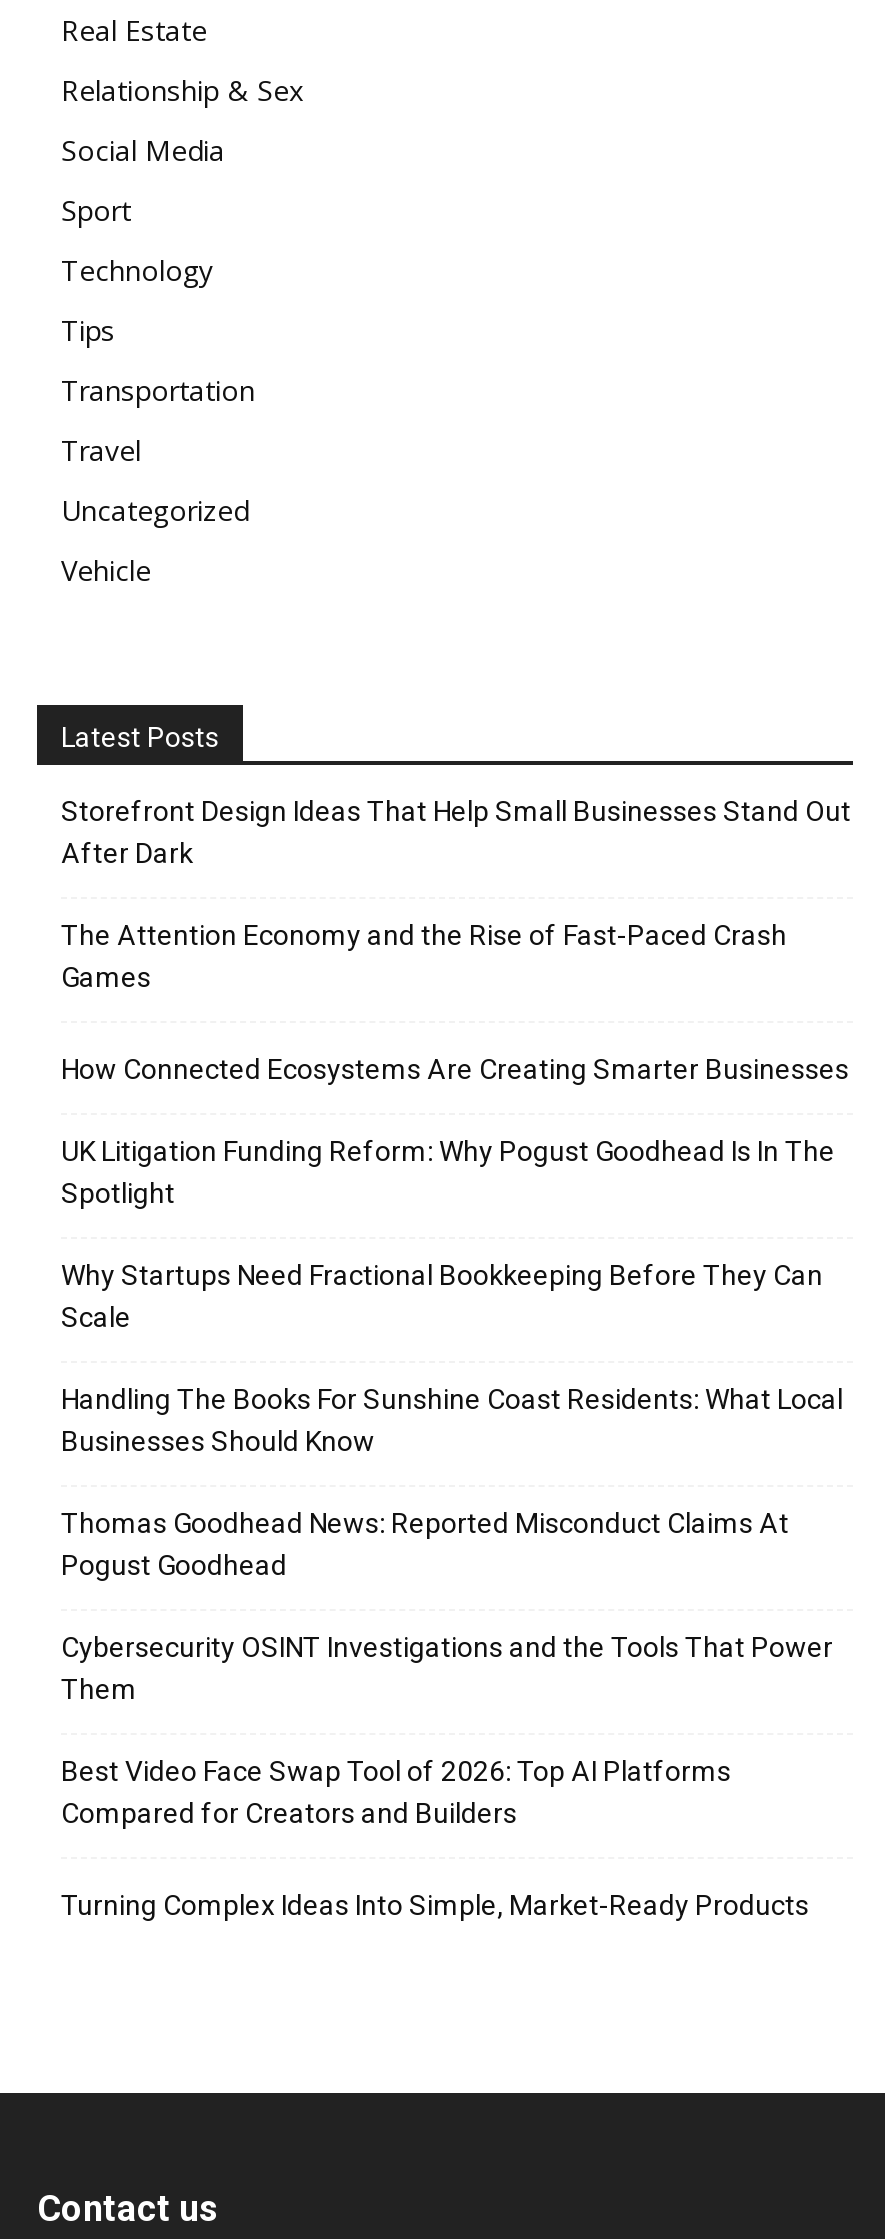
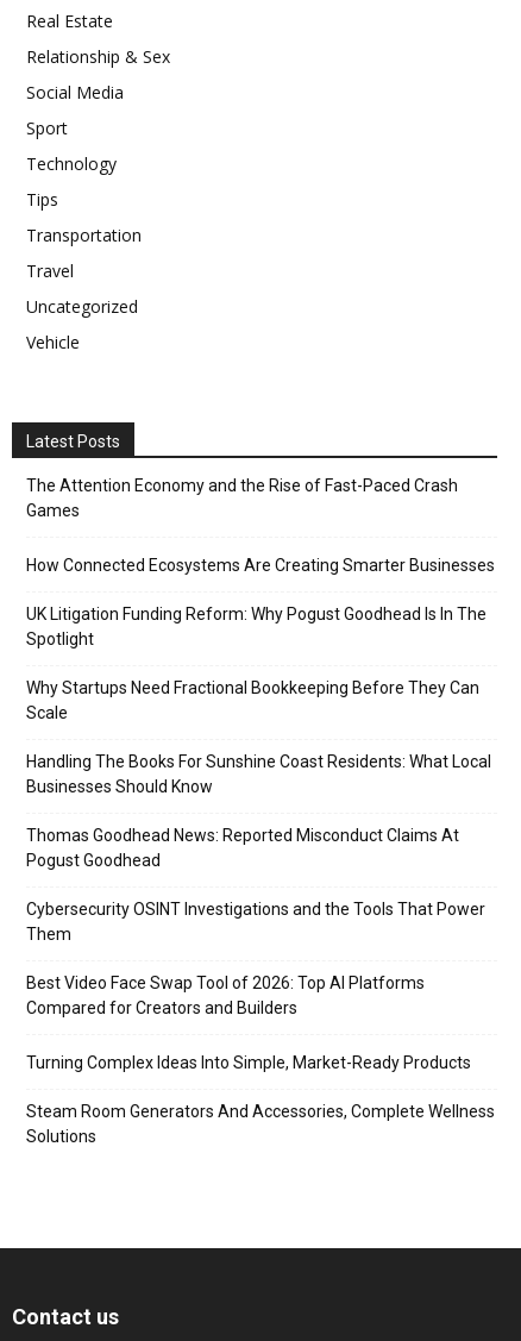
- Storefront Design Ideas That Help Small Businesses Stand Out
- After Dark

moved up: The Attention Economy and the Rise of Fast-Paced Crash | Games | How Connected Ecosystems Are Creating Smarter Businesses | ... | Compared for Creators and Builders | Turning Complex Ideas Into Simple, Market-Ready Products

+ Steam Room Generators And Accessories, Complete Wellness
+ Solutions
